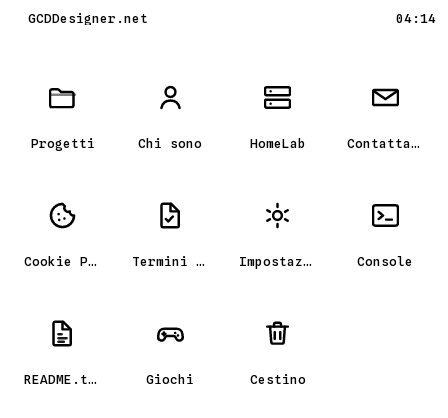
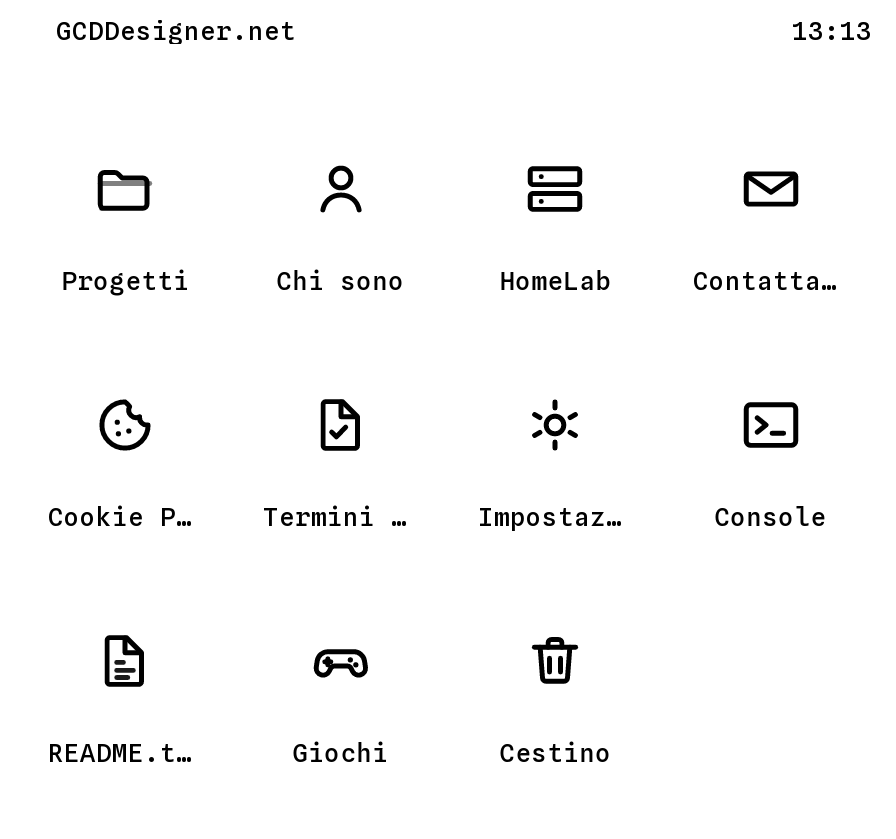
- 04:14
+ 13:13
